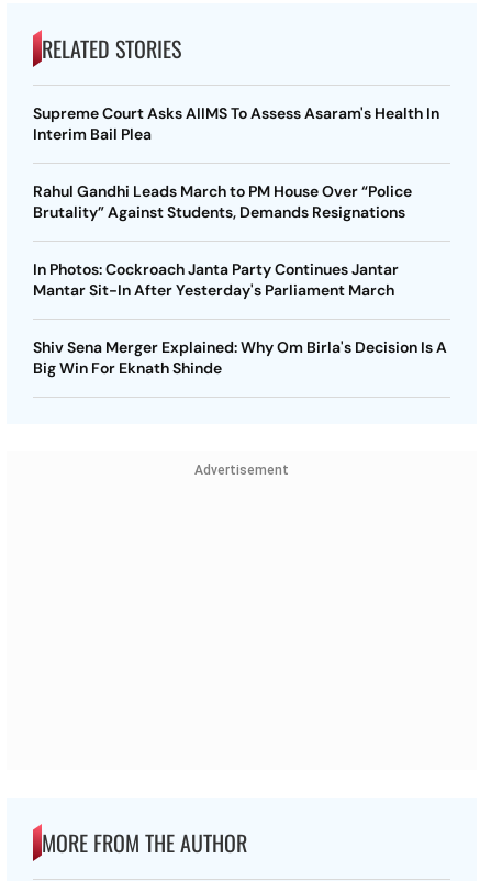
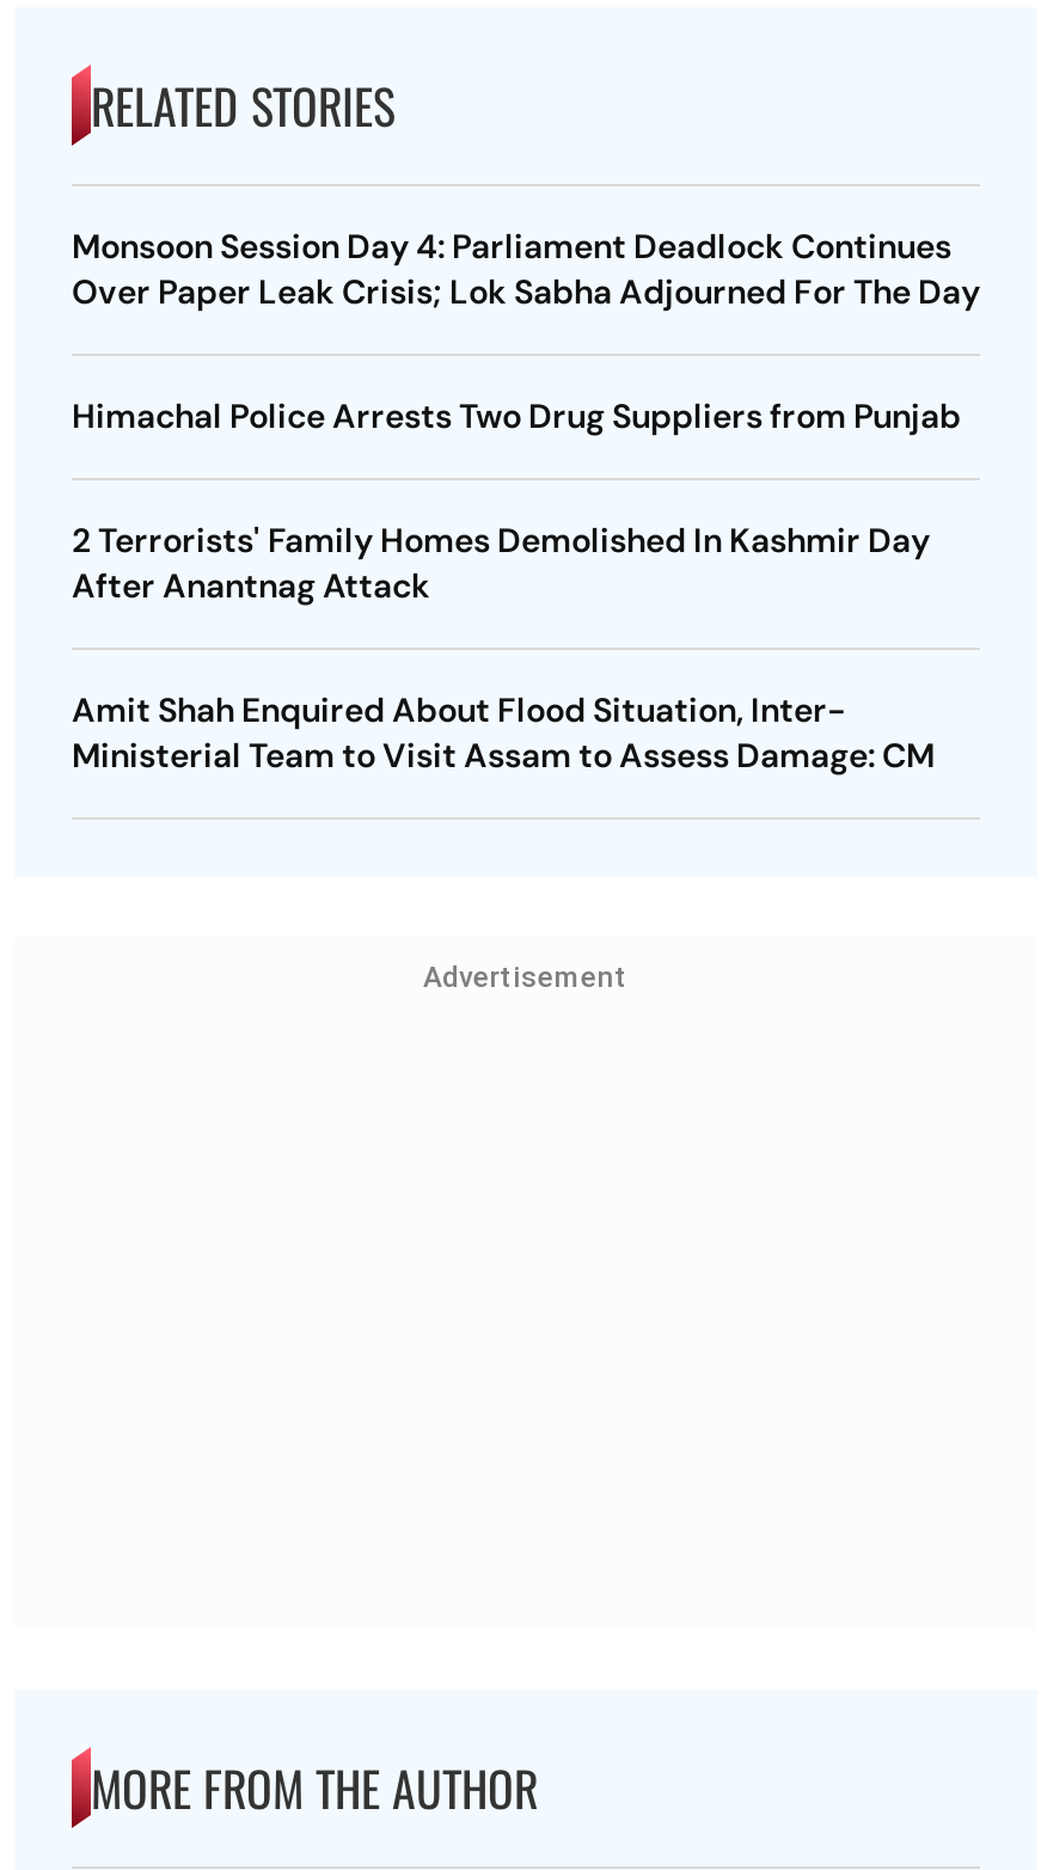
- Supreme Court Asks AIIMS To Assess Asaram's Health In
- Interim Bail Plea
+ Monsoon Session Day 4: Parliament Deadlock Continues
+ Over Paper Leak Crisis; Lok Sabha Adjourned For The Day

- Rahul Gandhi Leads March to PM House Over “Police
- Brutality” Against Students, Demands Resignations
+ Himachal Police Arrests Two Drug Suppliers from Punjab

- In Photos: Cockroach Janta Party Continues Jantar
- Mantar Sit-In After Yesterday's Parliament March
+ 2 Terrorists' Family Homes Demolished In Kashmir Day
+ After Anantnag Attack

- Shiv Sena Merger Explained: Why Om Birla's Decision Is A
- Big Win For Eknath Shinde
+ Amit Shah Enquired About Flood Situation, Inter-
+ Ministerial Team to Visit Assam to Assess Damage: CM
